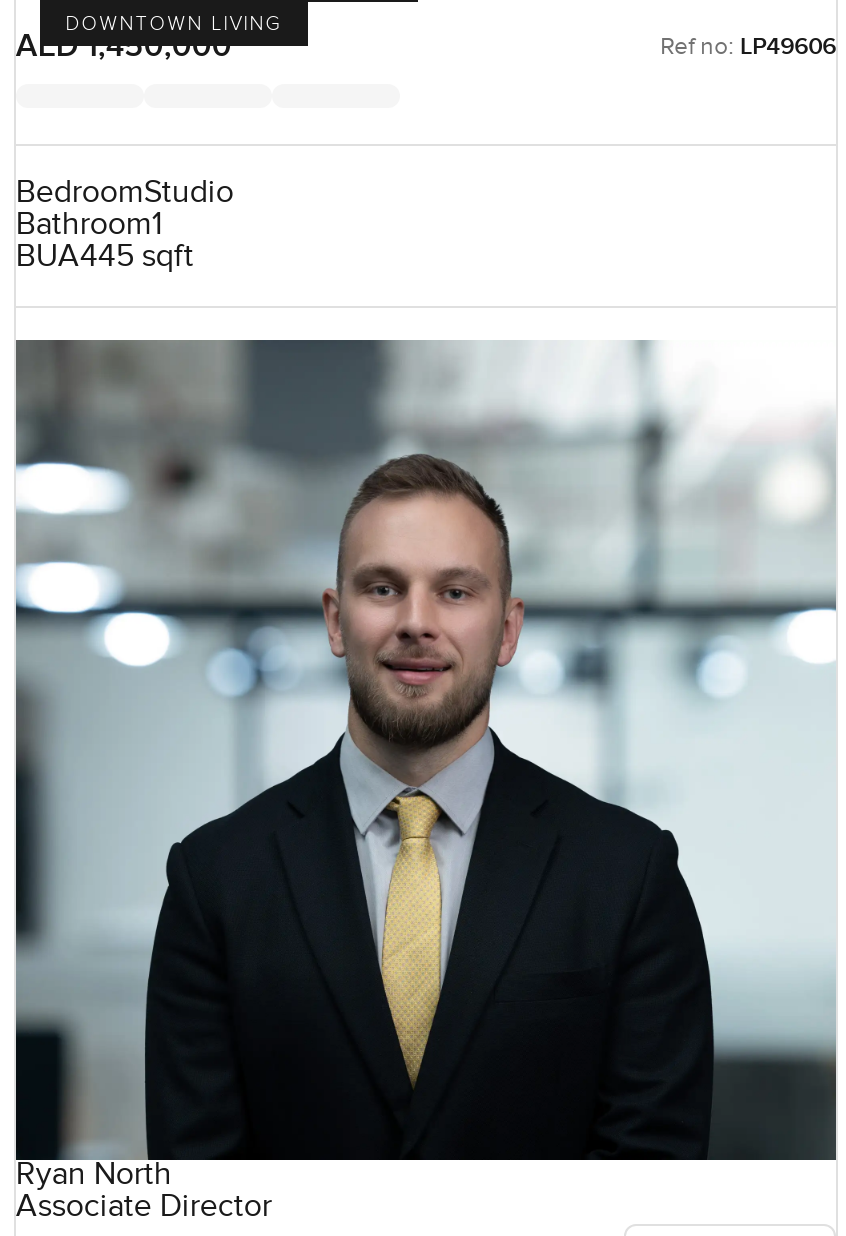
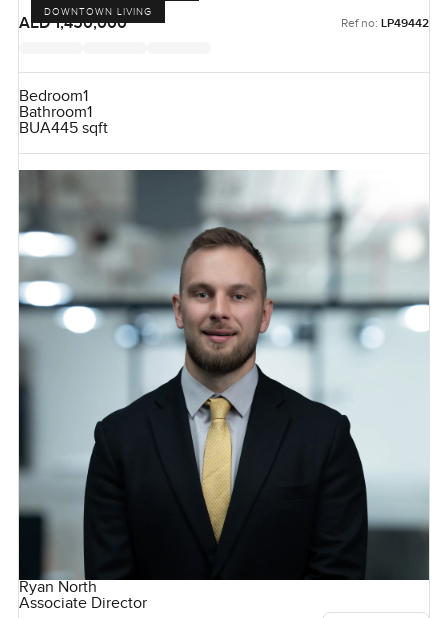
- Ref no: LP49606
+ Ref no: LP49442

- BedroomStudio
+ Bedroom1
